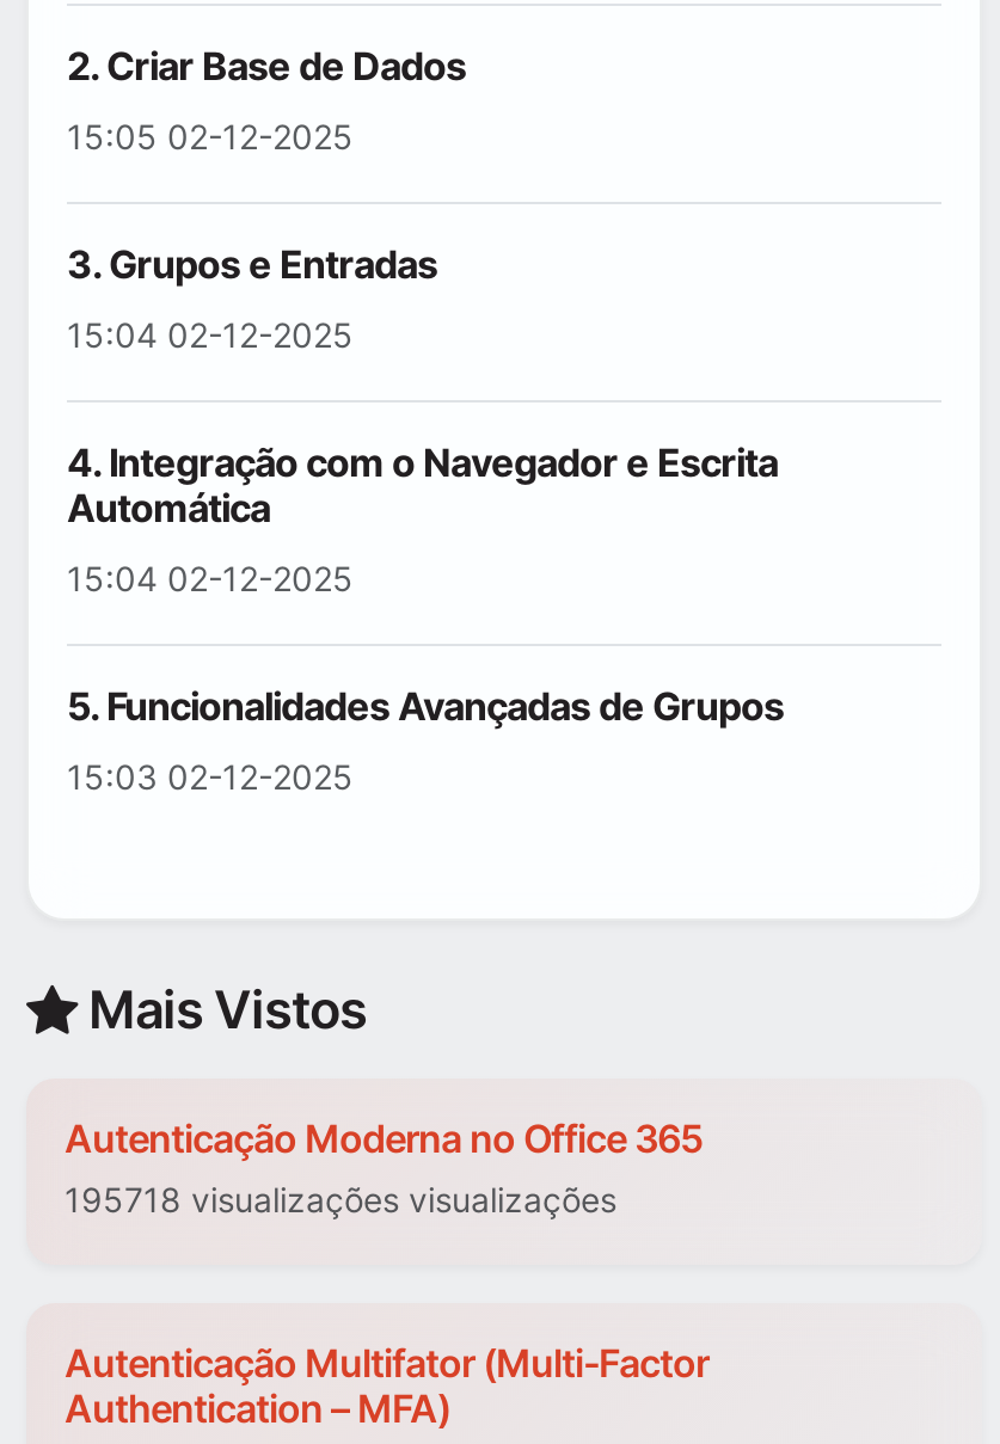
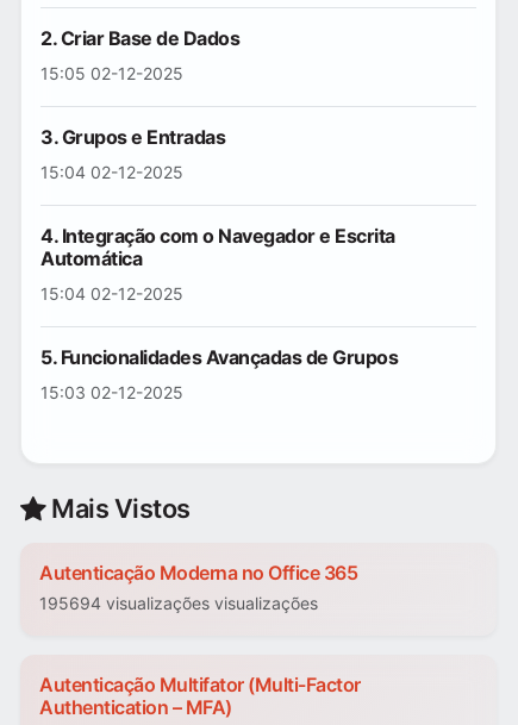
- 195718 visualizações visualizações
+ 195694 visualizações visualizações
